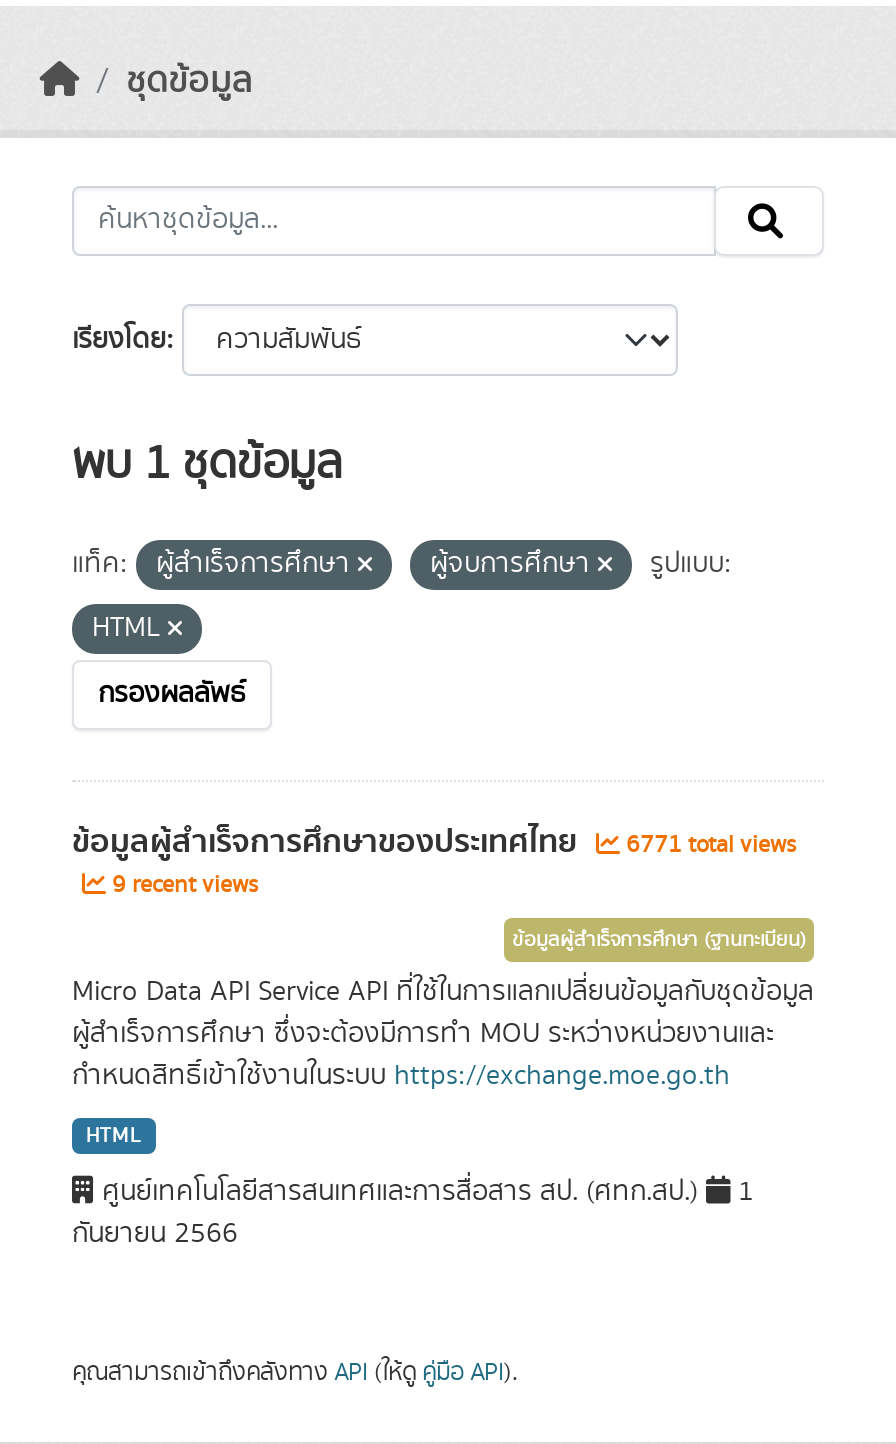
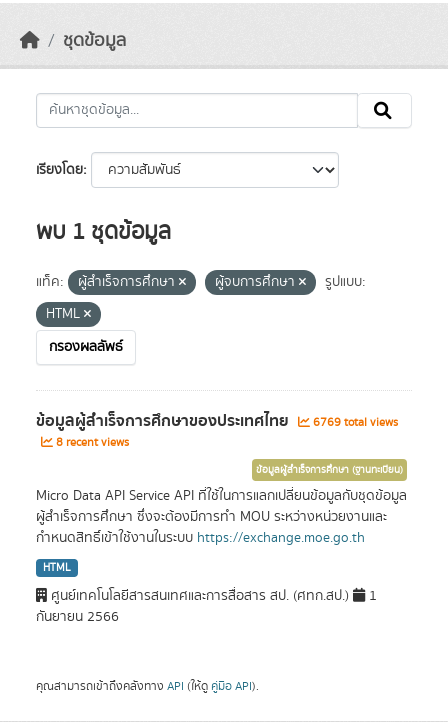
- ข้อมูลผู้สำเร็จการศึกษาของประเทศไทย 6771 total views
+ ข้อมูลผู้สำเร็จการศึกษาของประเทศไทย 6769 total views

- 9 recent views
+ 8 recent views
